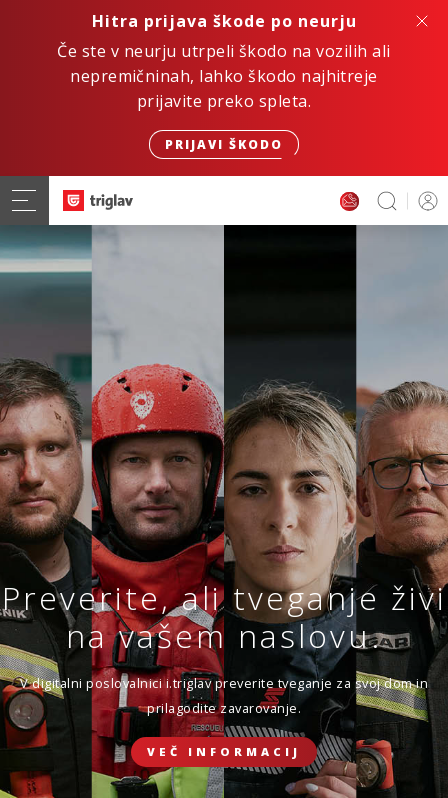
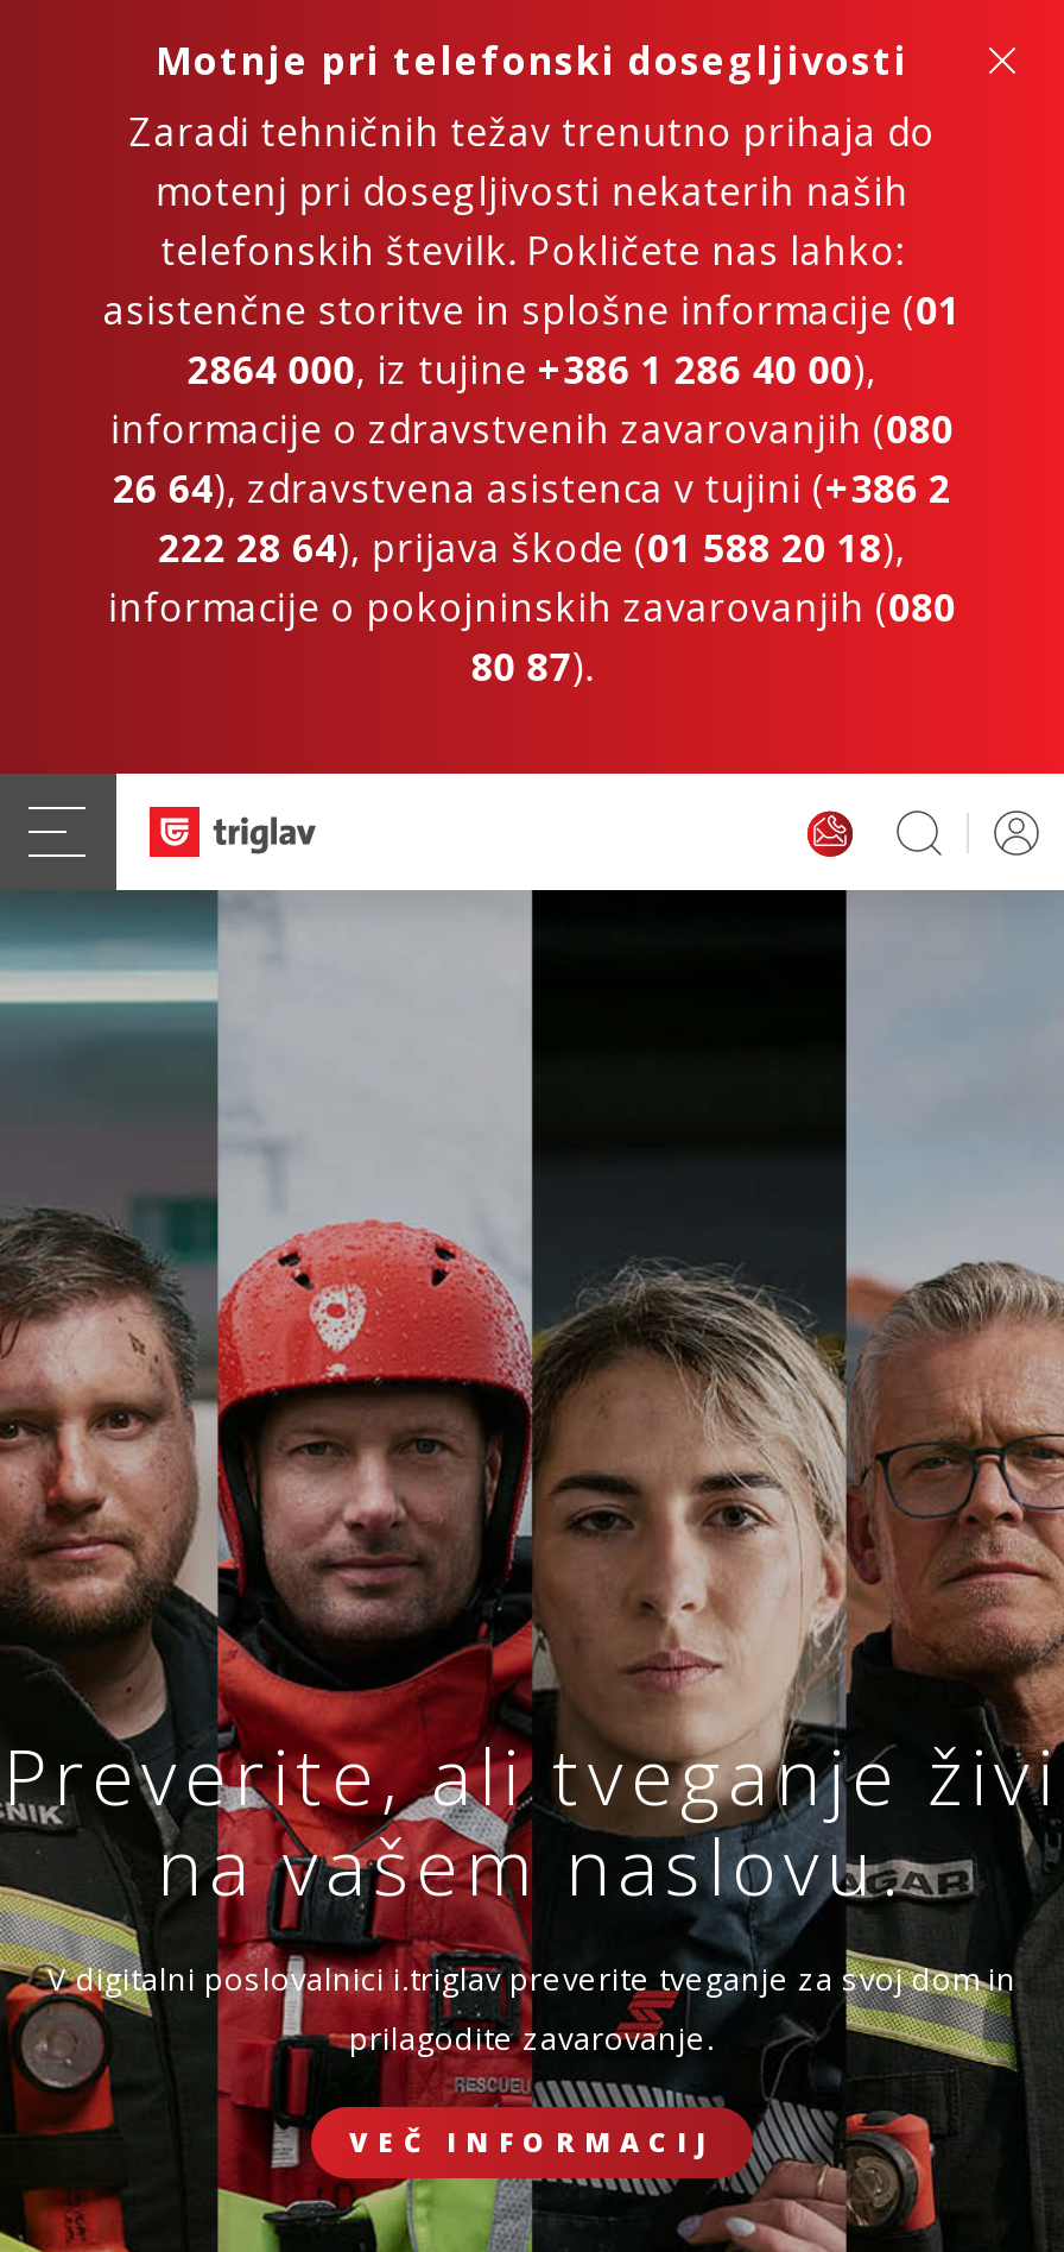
- Hitra prijava škode po neurju
- Če ste v neurju utrpeli škodo na vozilih ali
- nepremičninah, lahko škodo najhitreje
- prijavite preko spleta.
- PRIJAVI ŠKODO
+ Motnje pri telefonski dosegljivosti
+ Zaradi tehničnih težav trenutno prihaja do
+ motenj pri dosegljivosti nekaterih naših
+ telefonskih številk. Pokličete nas lahko:
+ asistenčne storitve in splošne informacije (01
+ 2864 000, iz tujine +386 1 286 40 00),
+ informacije o zdravstvenih zavarovanjih (080
+ 26 64), zdravstvena asistenca v tujini (+386 2
+ 222 28 64), prijava škode (01 588 20 18),
+ informacije o pokojninskih zavarovanjih (080
+ 80 87).
